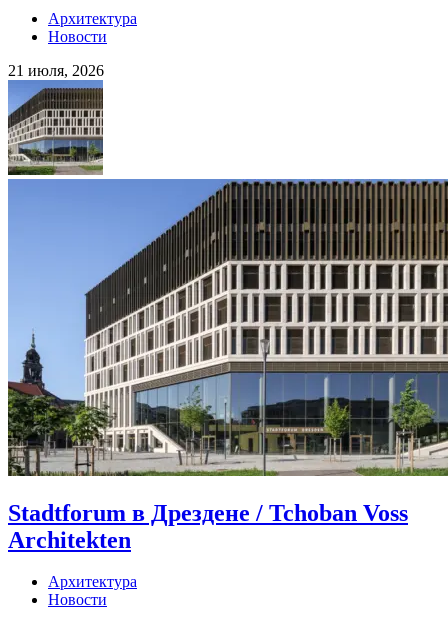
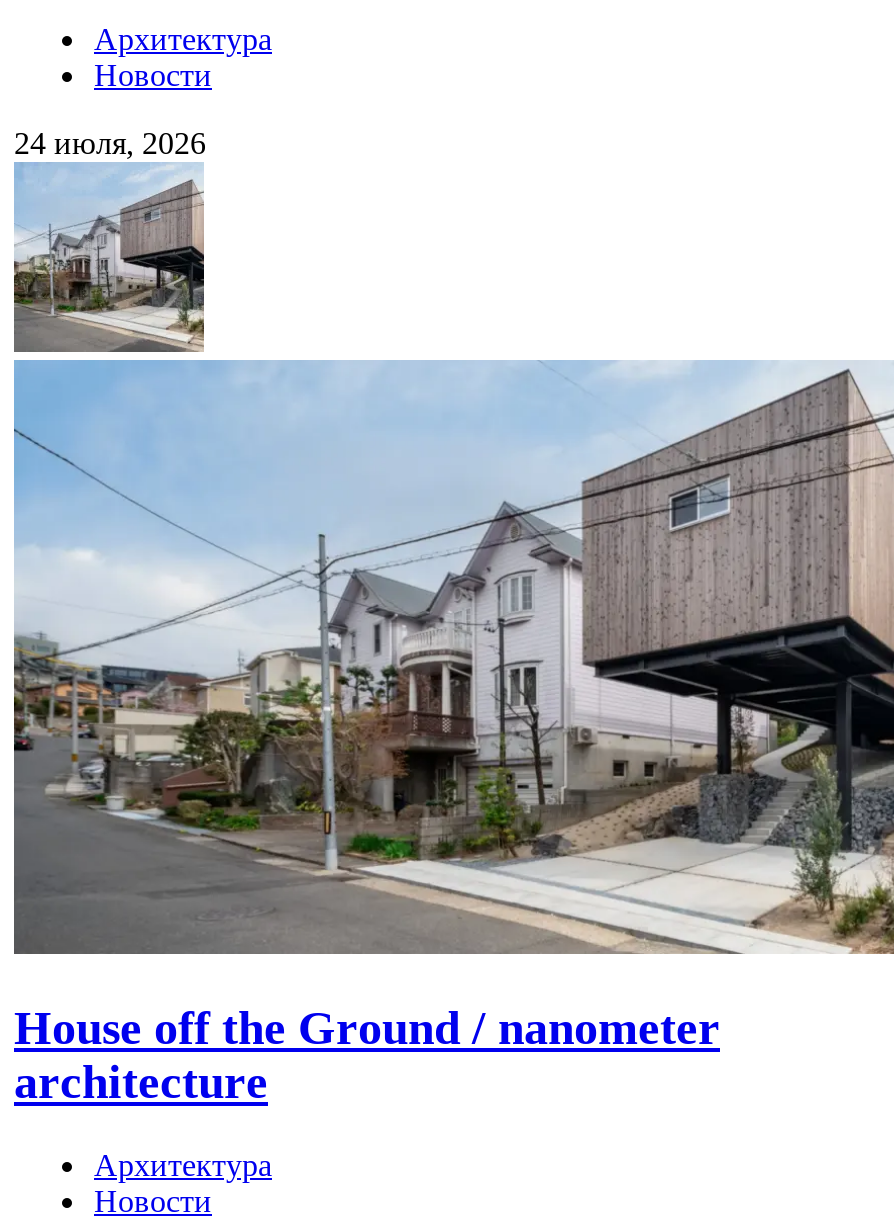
- 21 июля, 2026
+ 24 июля, 2026

- [image]
- Stadtforum в Дрездене / Tchoban Voss
- Architekten
+ [image]
+ House off the Ground / nanometer
+ architecture
